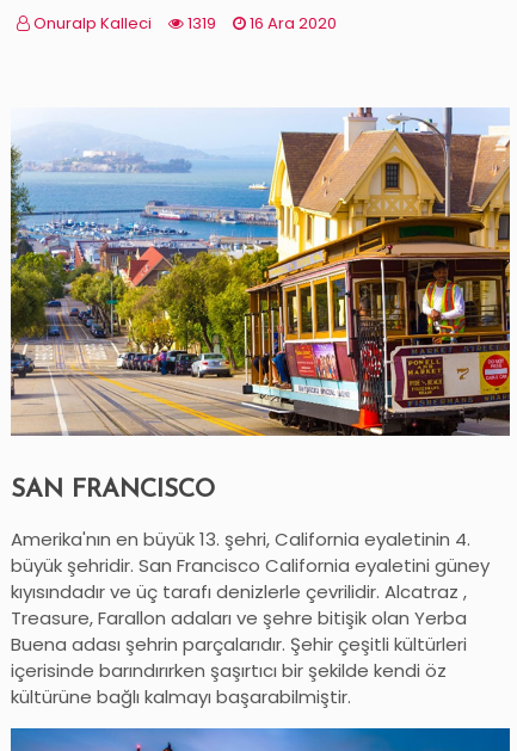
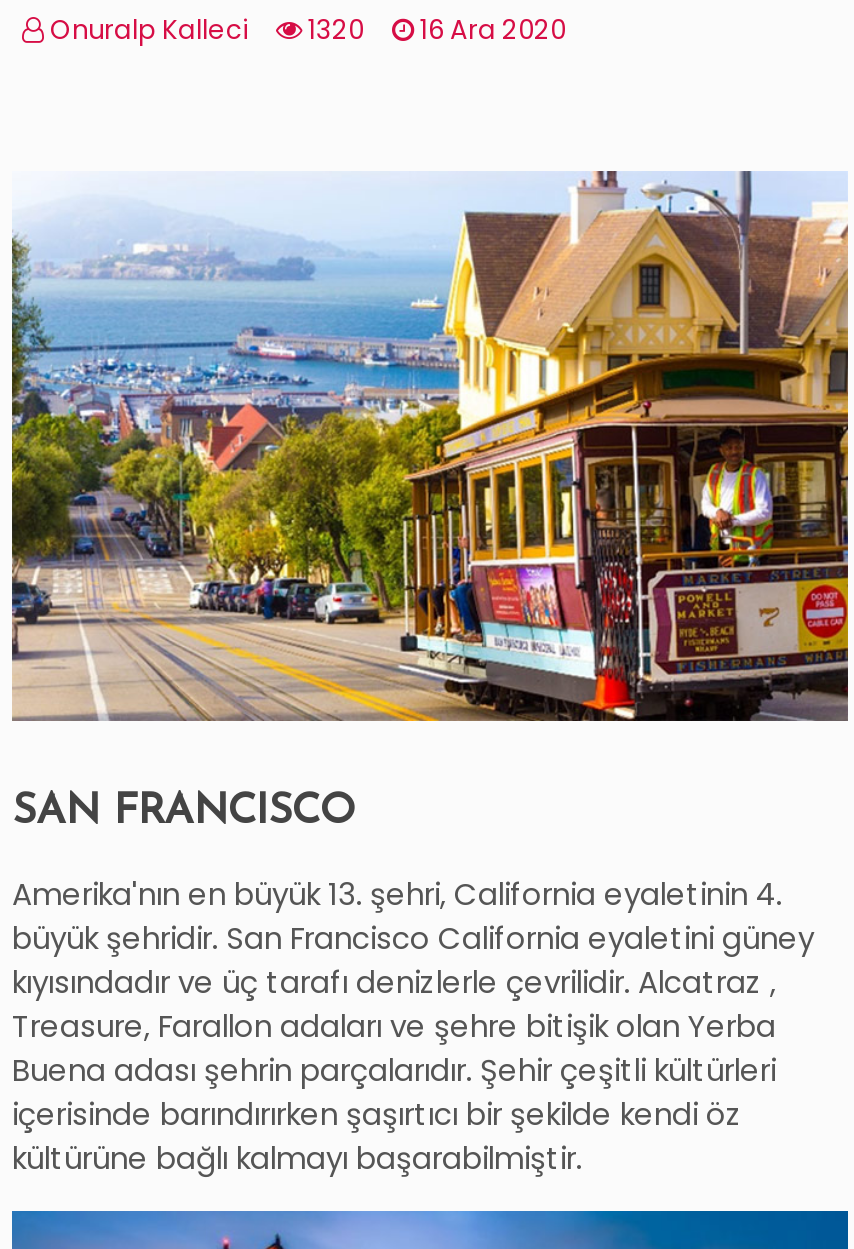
- Onuralp Kalleci 1319 16 Ara 2020
+ Onuralp Kalleci 1320 16 Ara 2020
